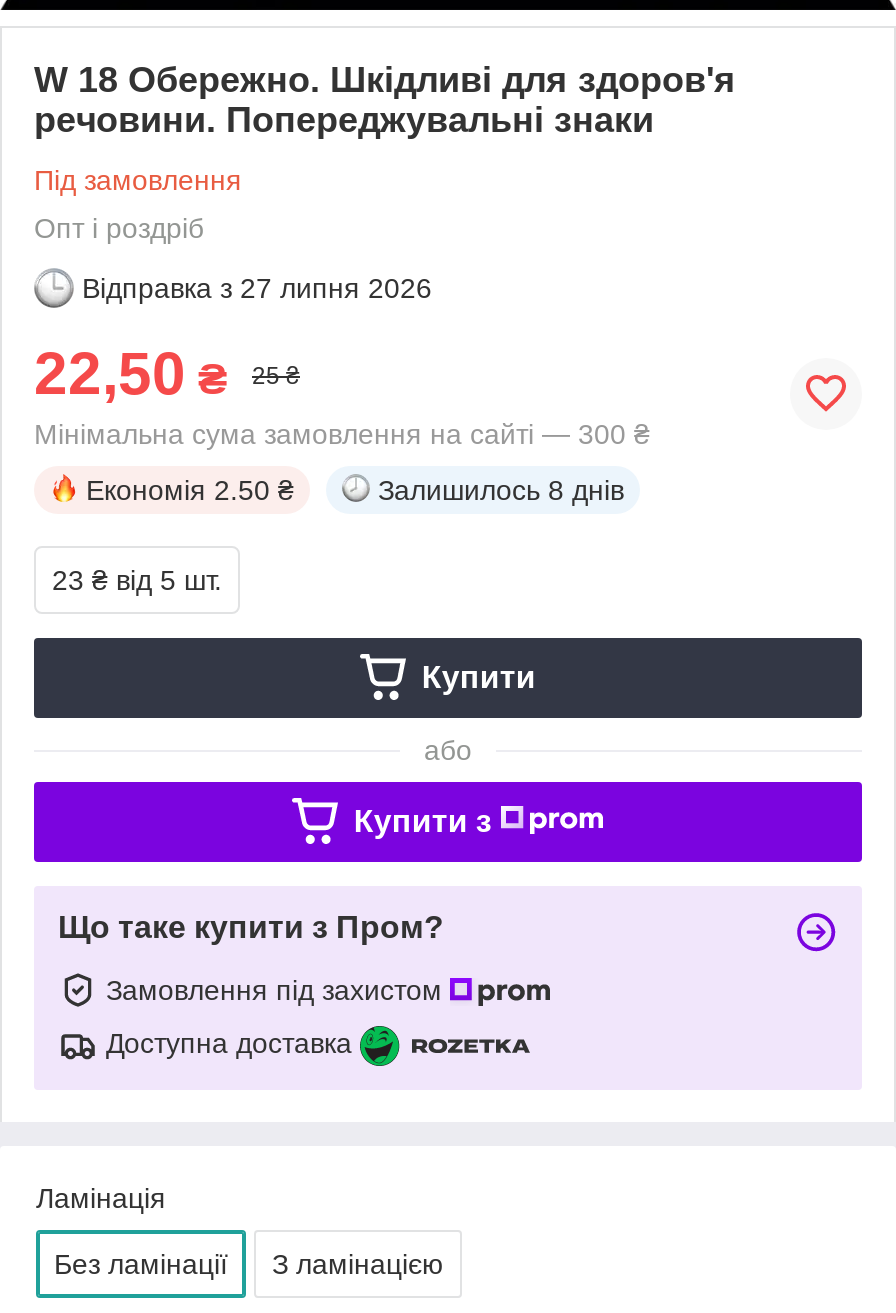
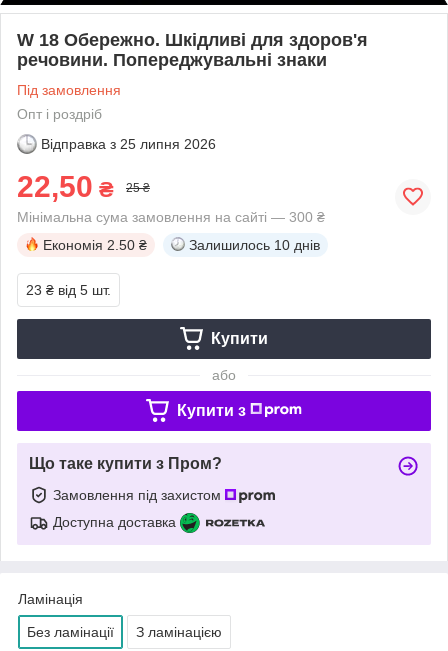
- Відправка з 27 липня 2026
+ Відправка з 25 липня 2026

- Залишилось 8 днів
+ Залишилось 10 днів
